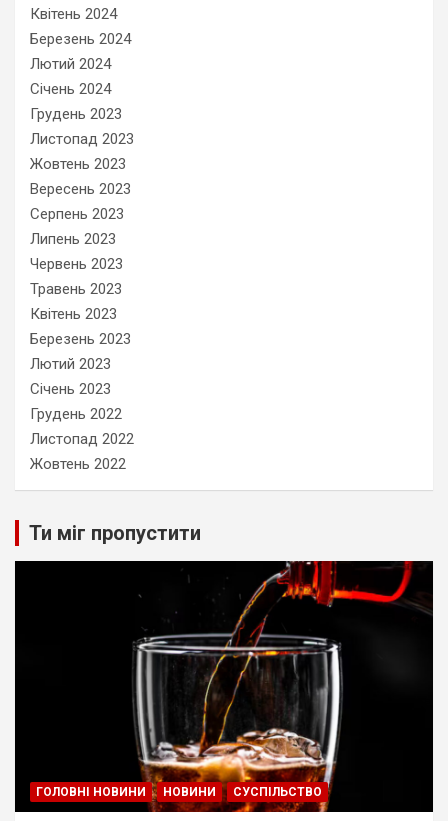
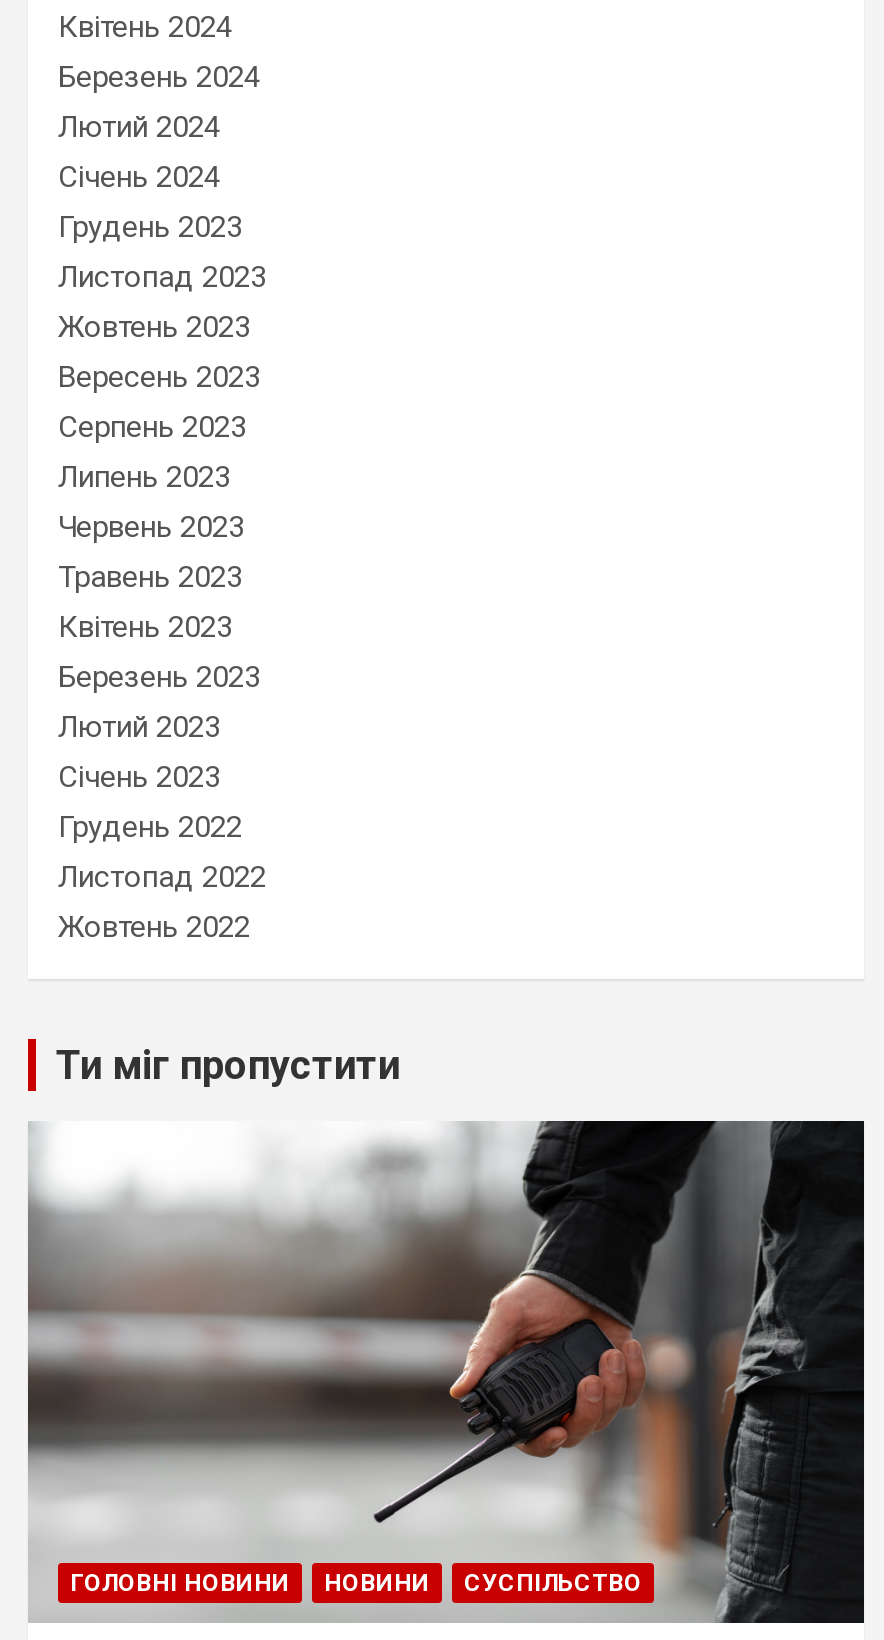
- [image]
+ [image]
